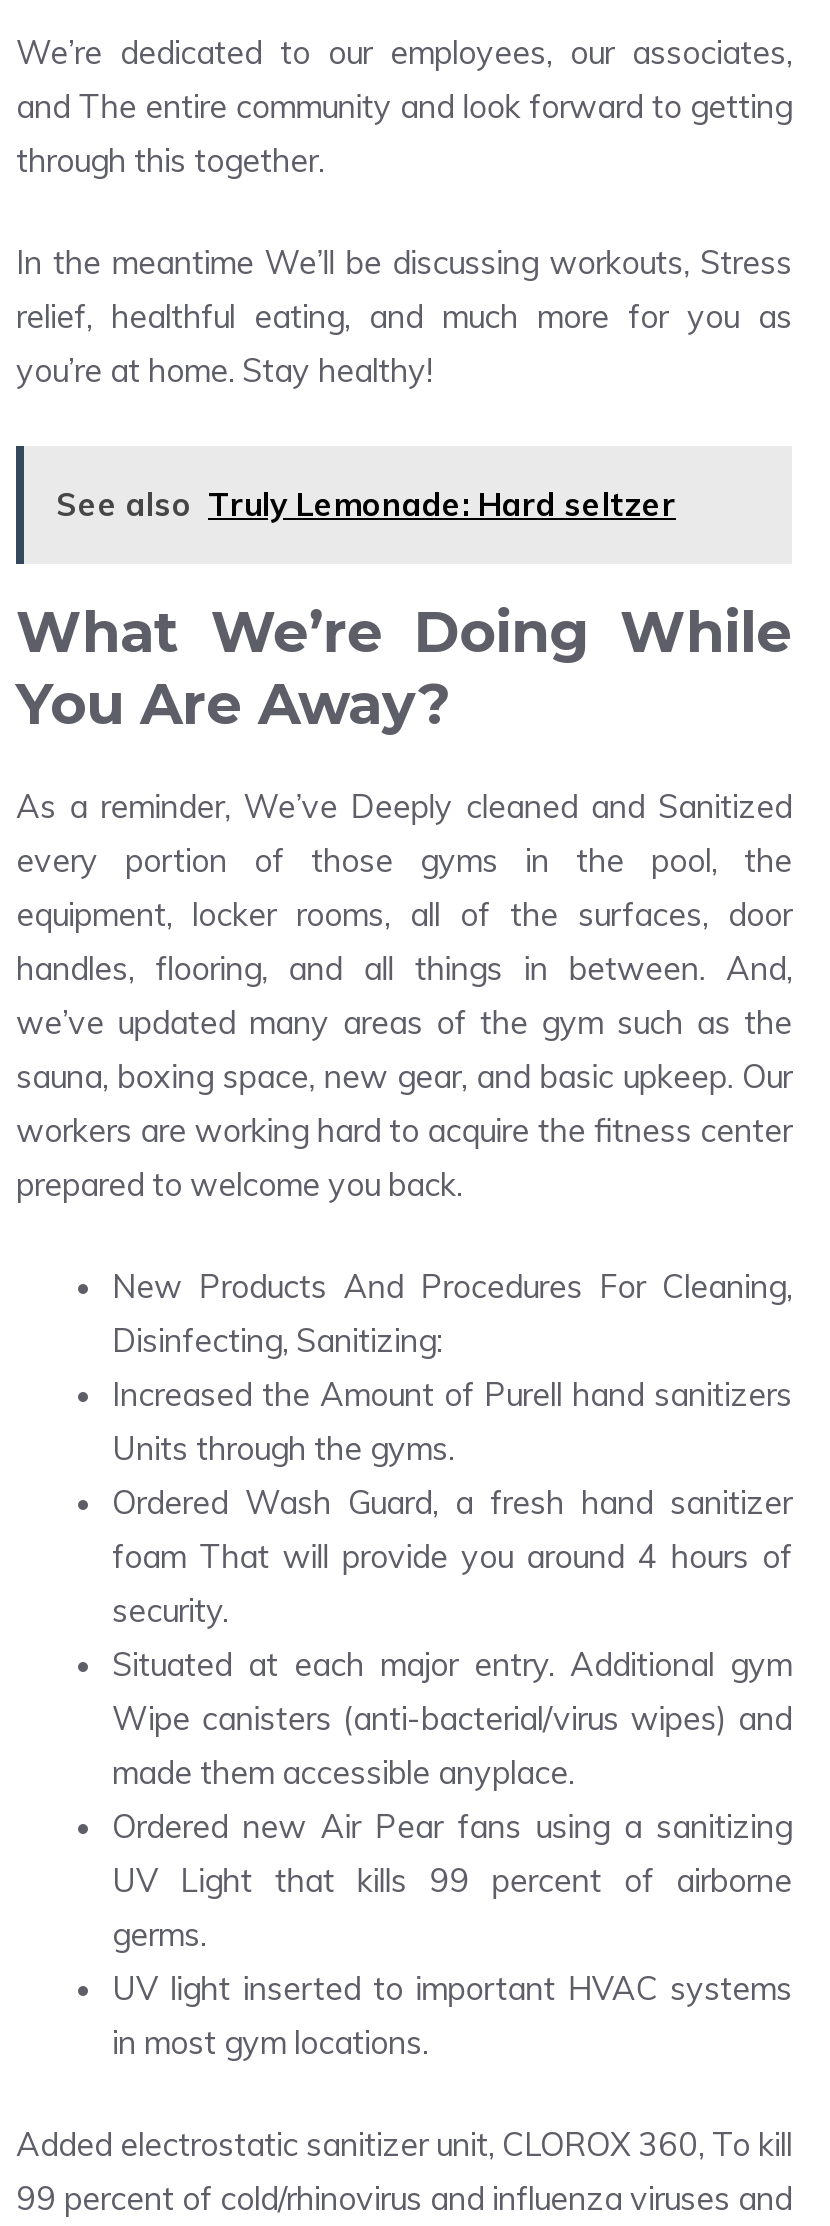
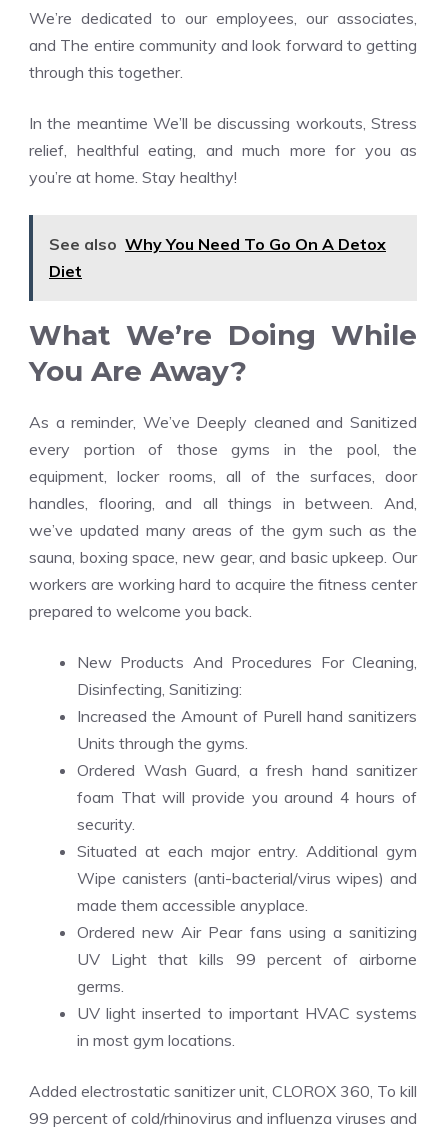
- See also Truly Lemonade: Hard seltzer
+ See also Why You Need To Go On A Detox
+ Diet
